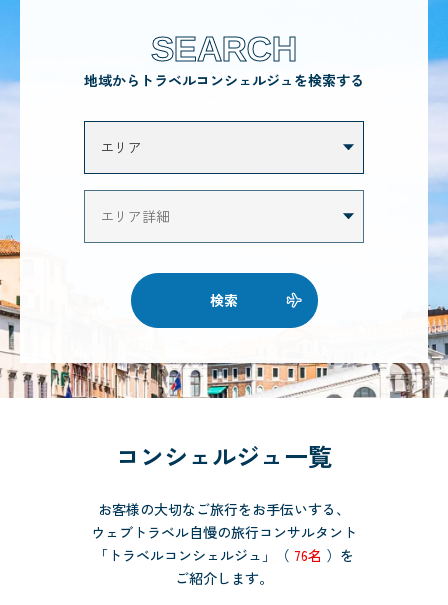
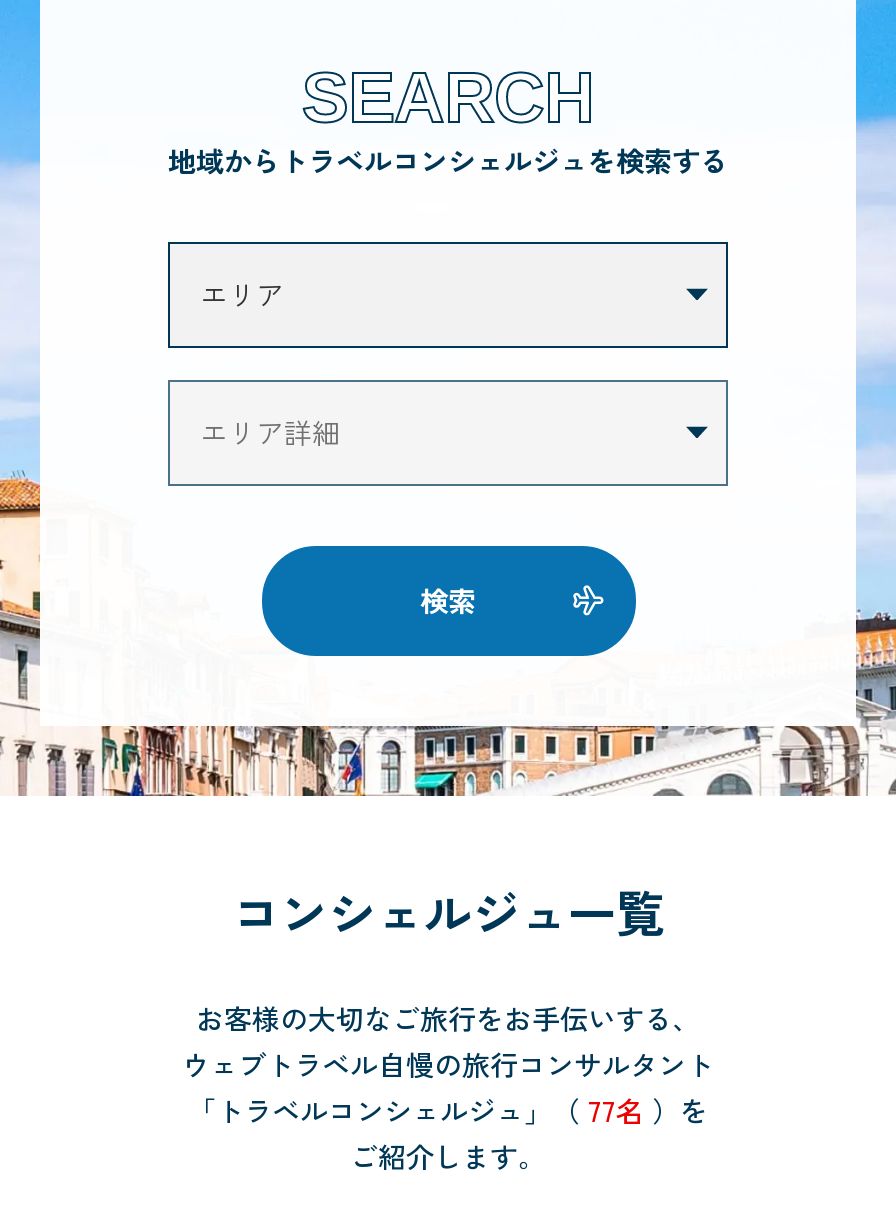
- 「トラベルコンシェルジュ」（76名）を
+ 「トラベルコンシェルジュ」（77名）を
